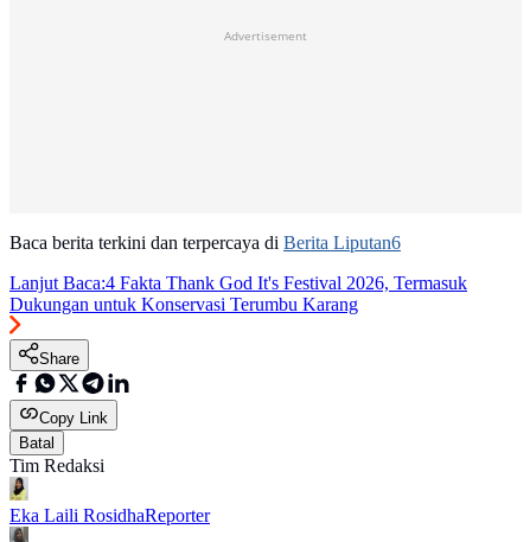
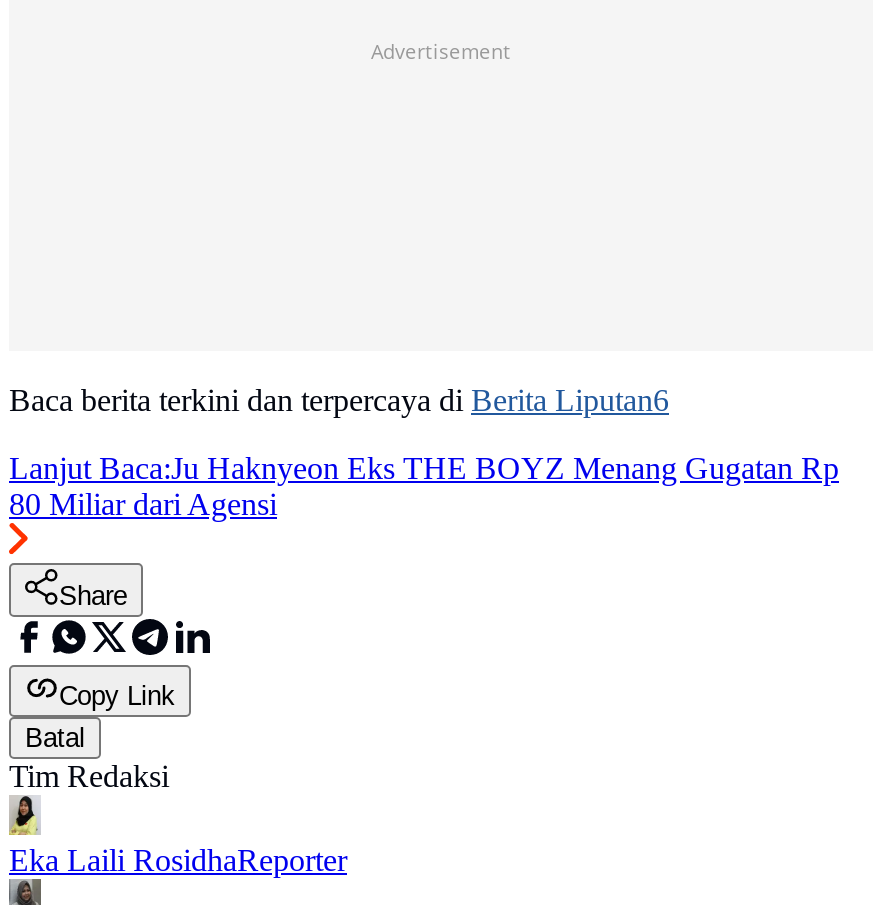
- Lanjut Baca:4 Fakta Thank God It's Festival 2026, Termasuk
- Dukungan untuk Konservasi Terumbu Karang
+ Lanjut Baca:Ju Haknyeon Eks THE BOYZ Menang Gugatan Rp
+ 80 Miliar dari Agensi
